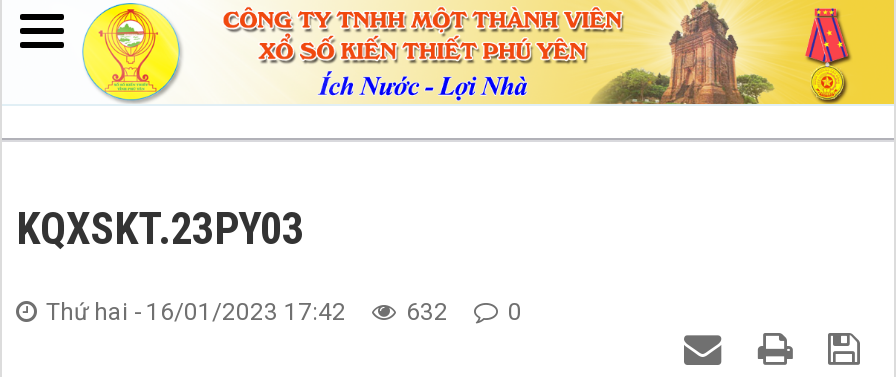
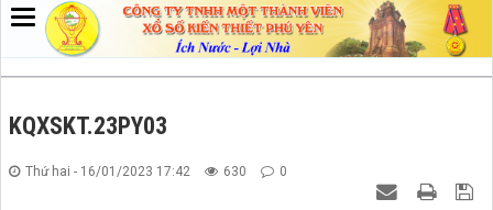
- 632
+ 630
